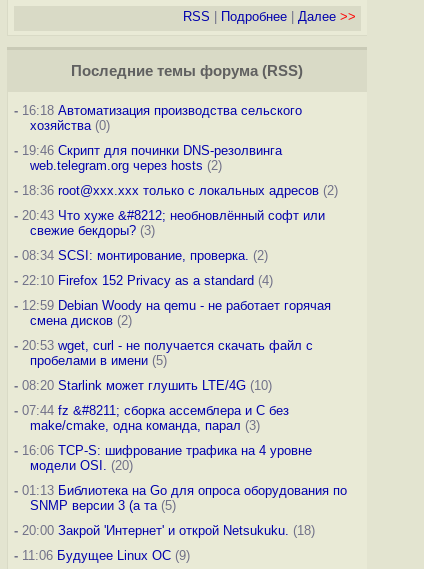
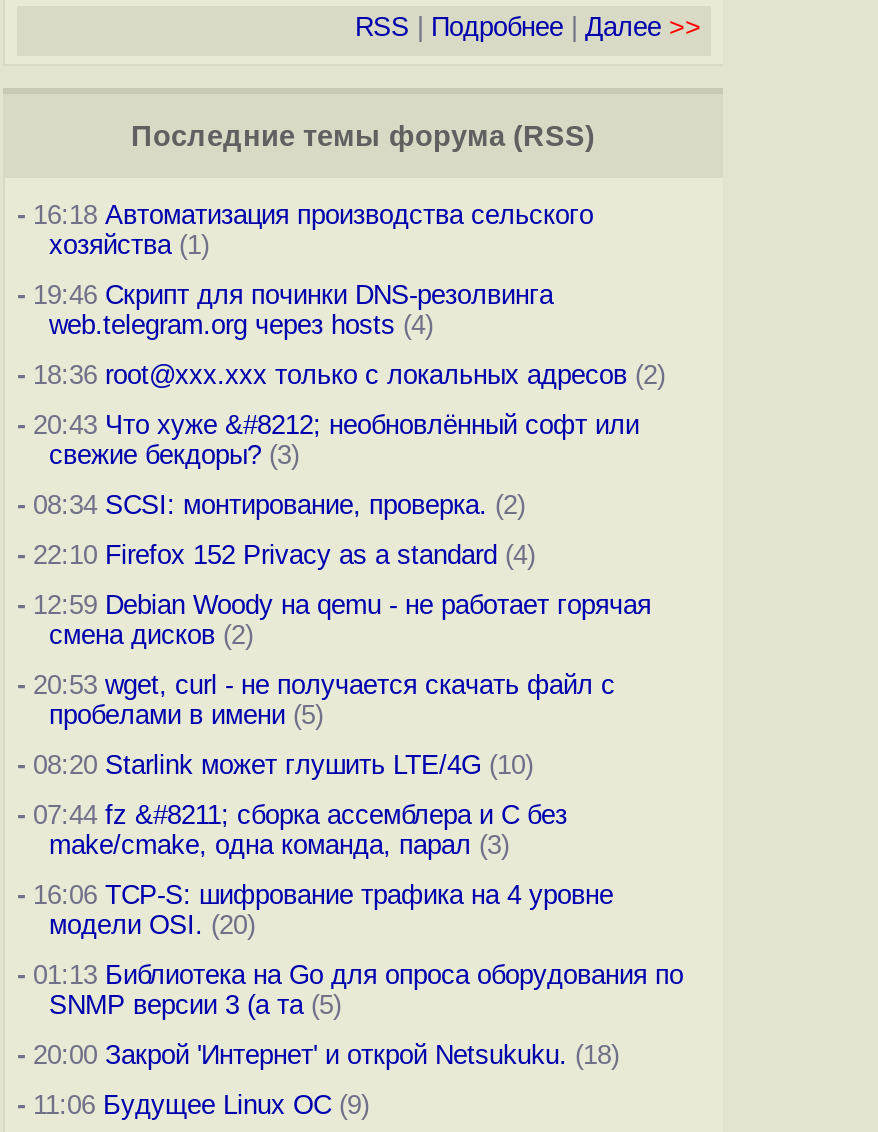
- хозяйства (0)
+ хозяйства (1)

- web.telegram.org через hosts (2)
+ web.telegram.org через hosts (4)
